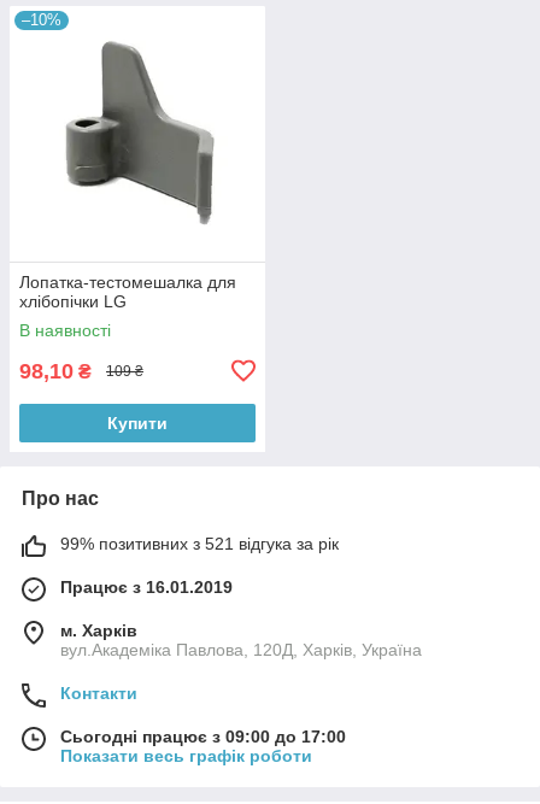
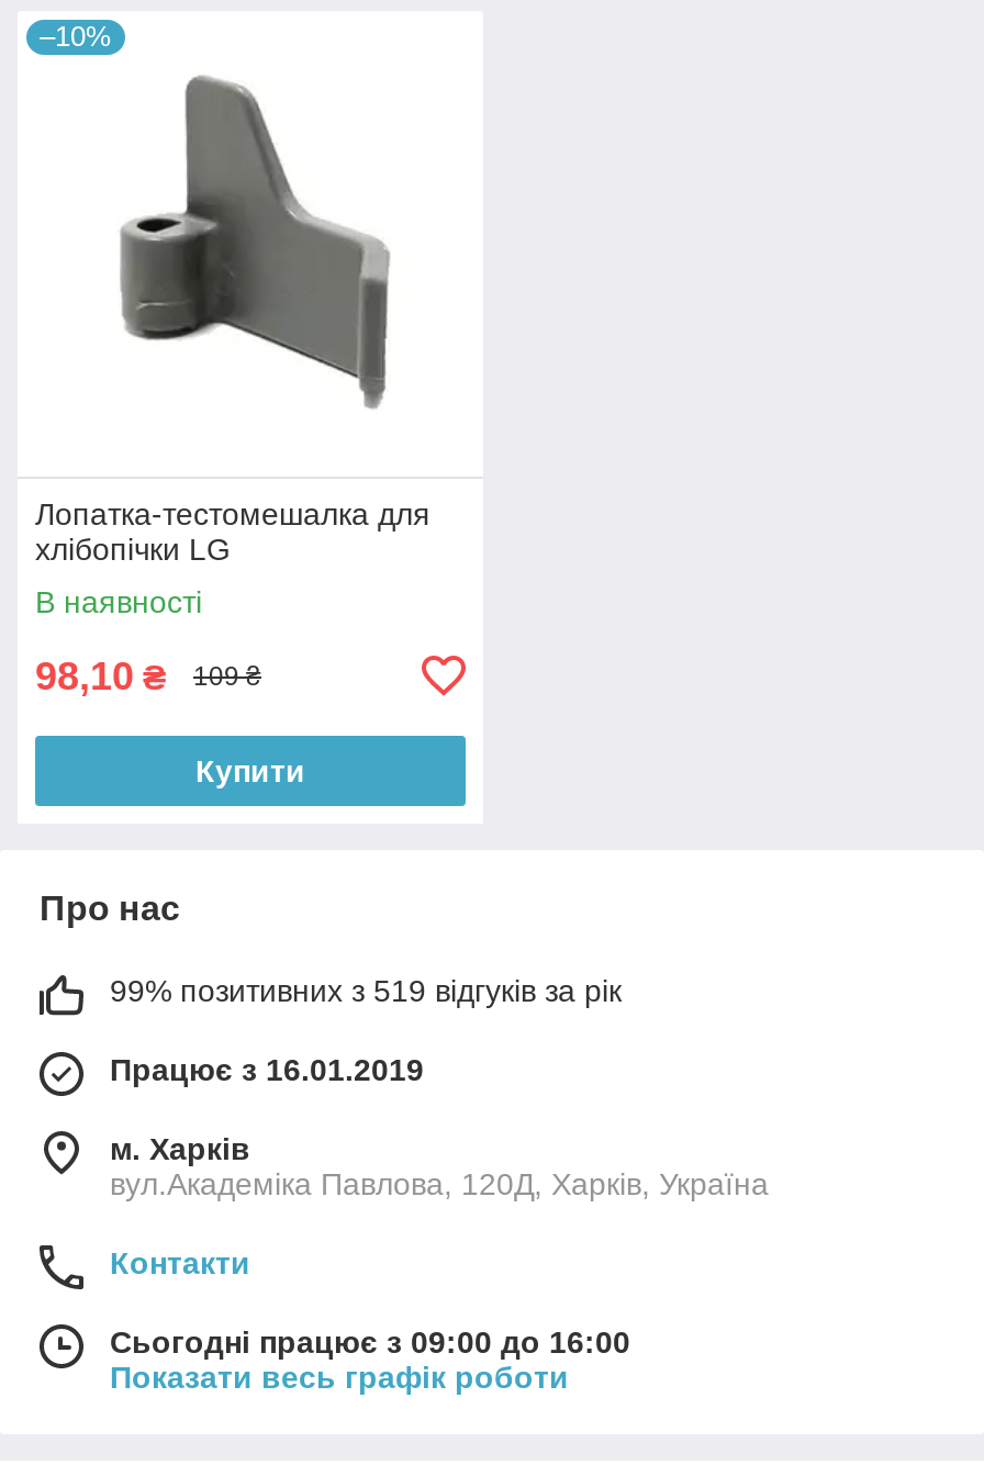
- 99% позитивних з 521 відгука за рік
+ 99% позитивних з 519 відгуків за рік

- Сьогодні працює з 09:00 до 17:00
+ Сьогодні працює з 09:00 до 16:00
